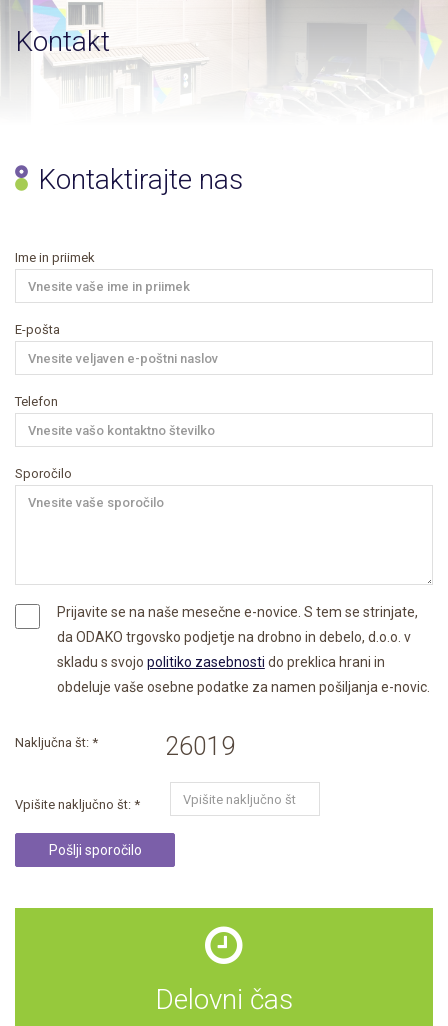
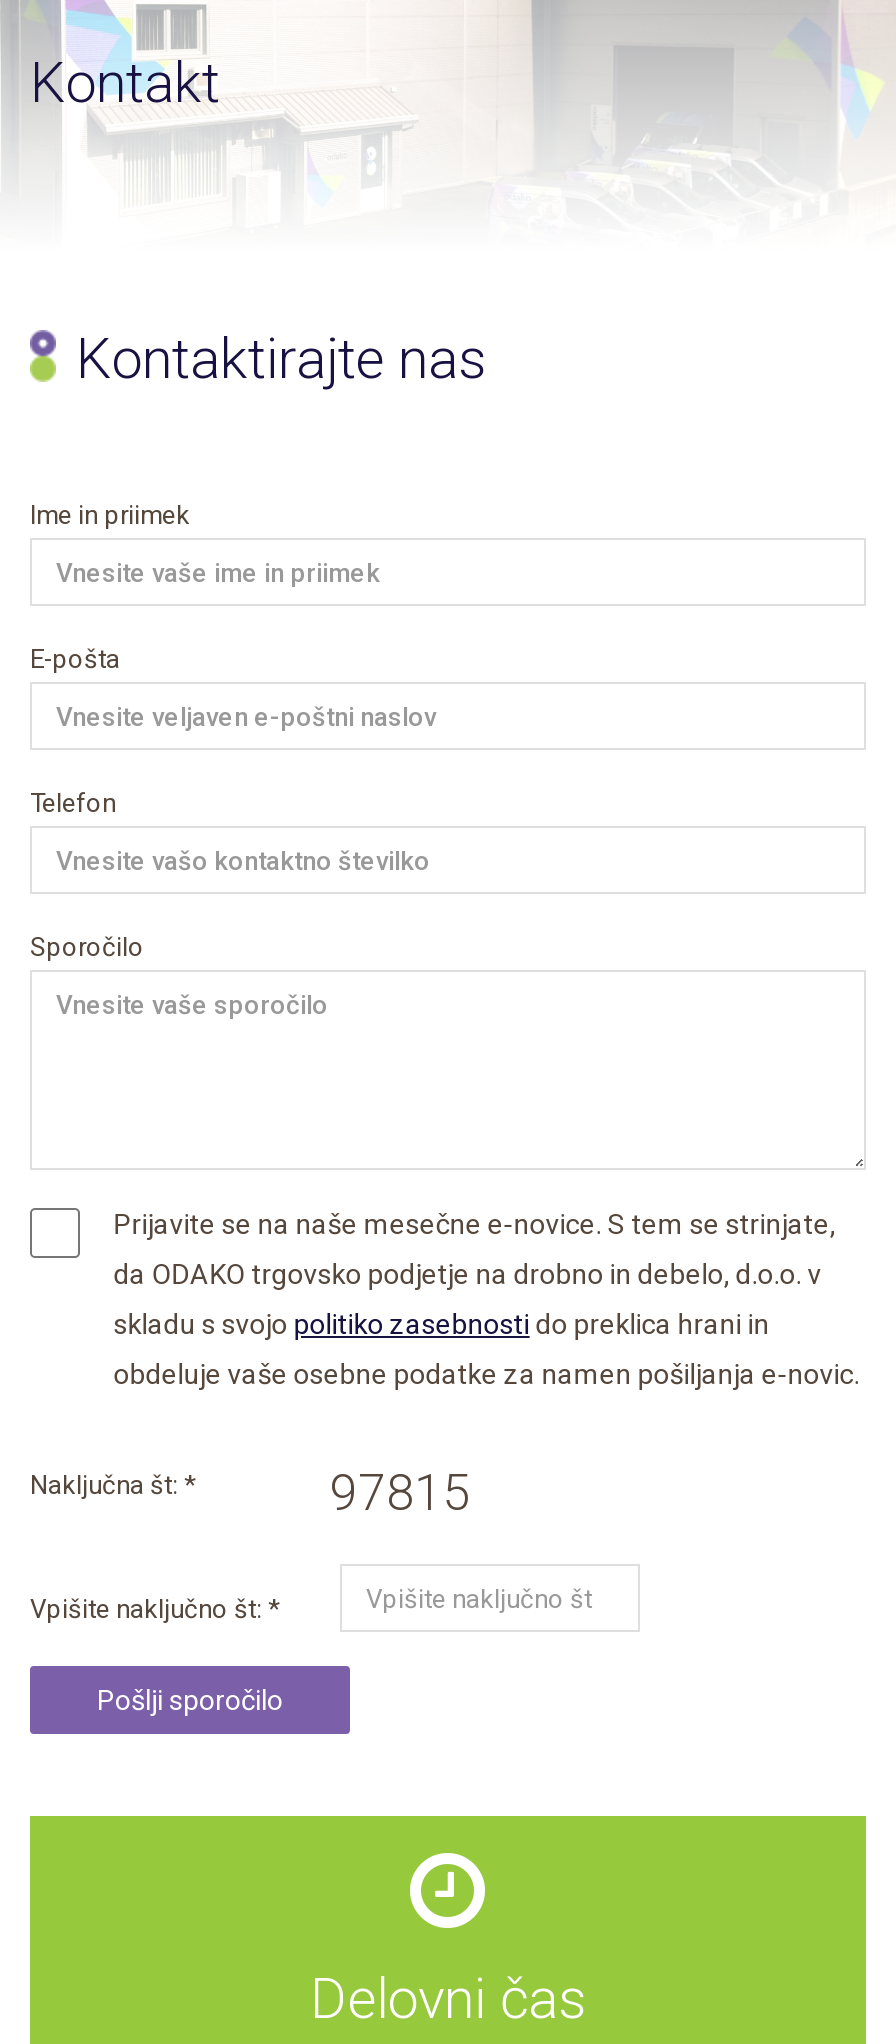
- 26019
+ 97815
